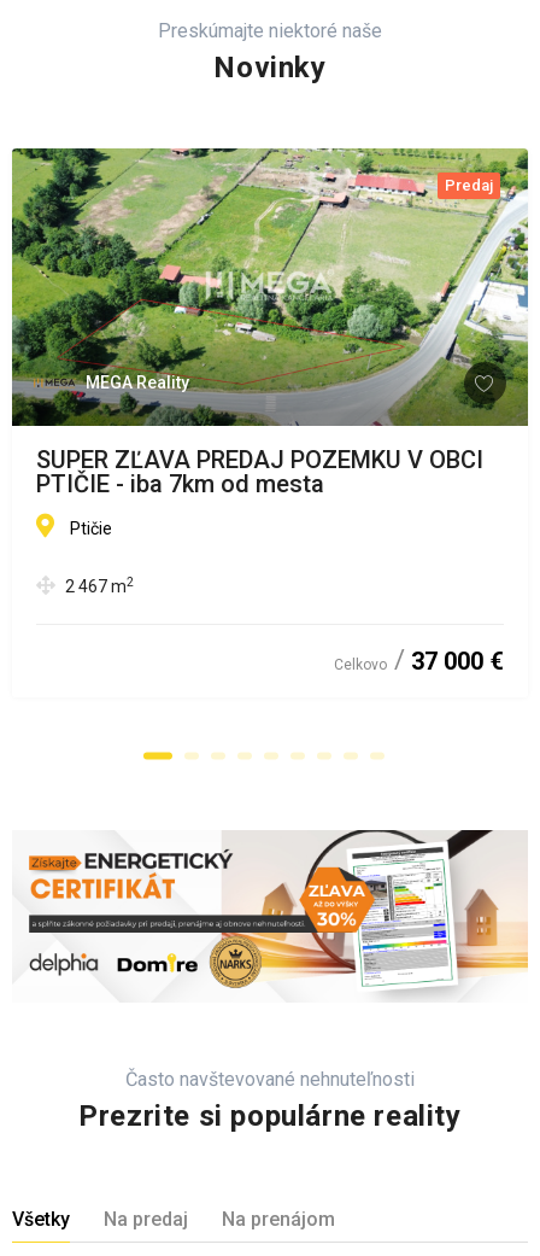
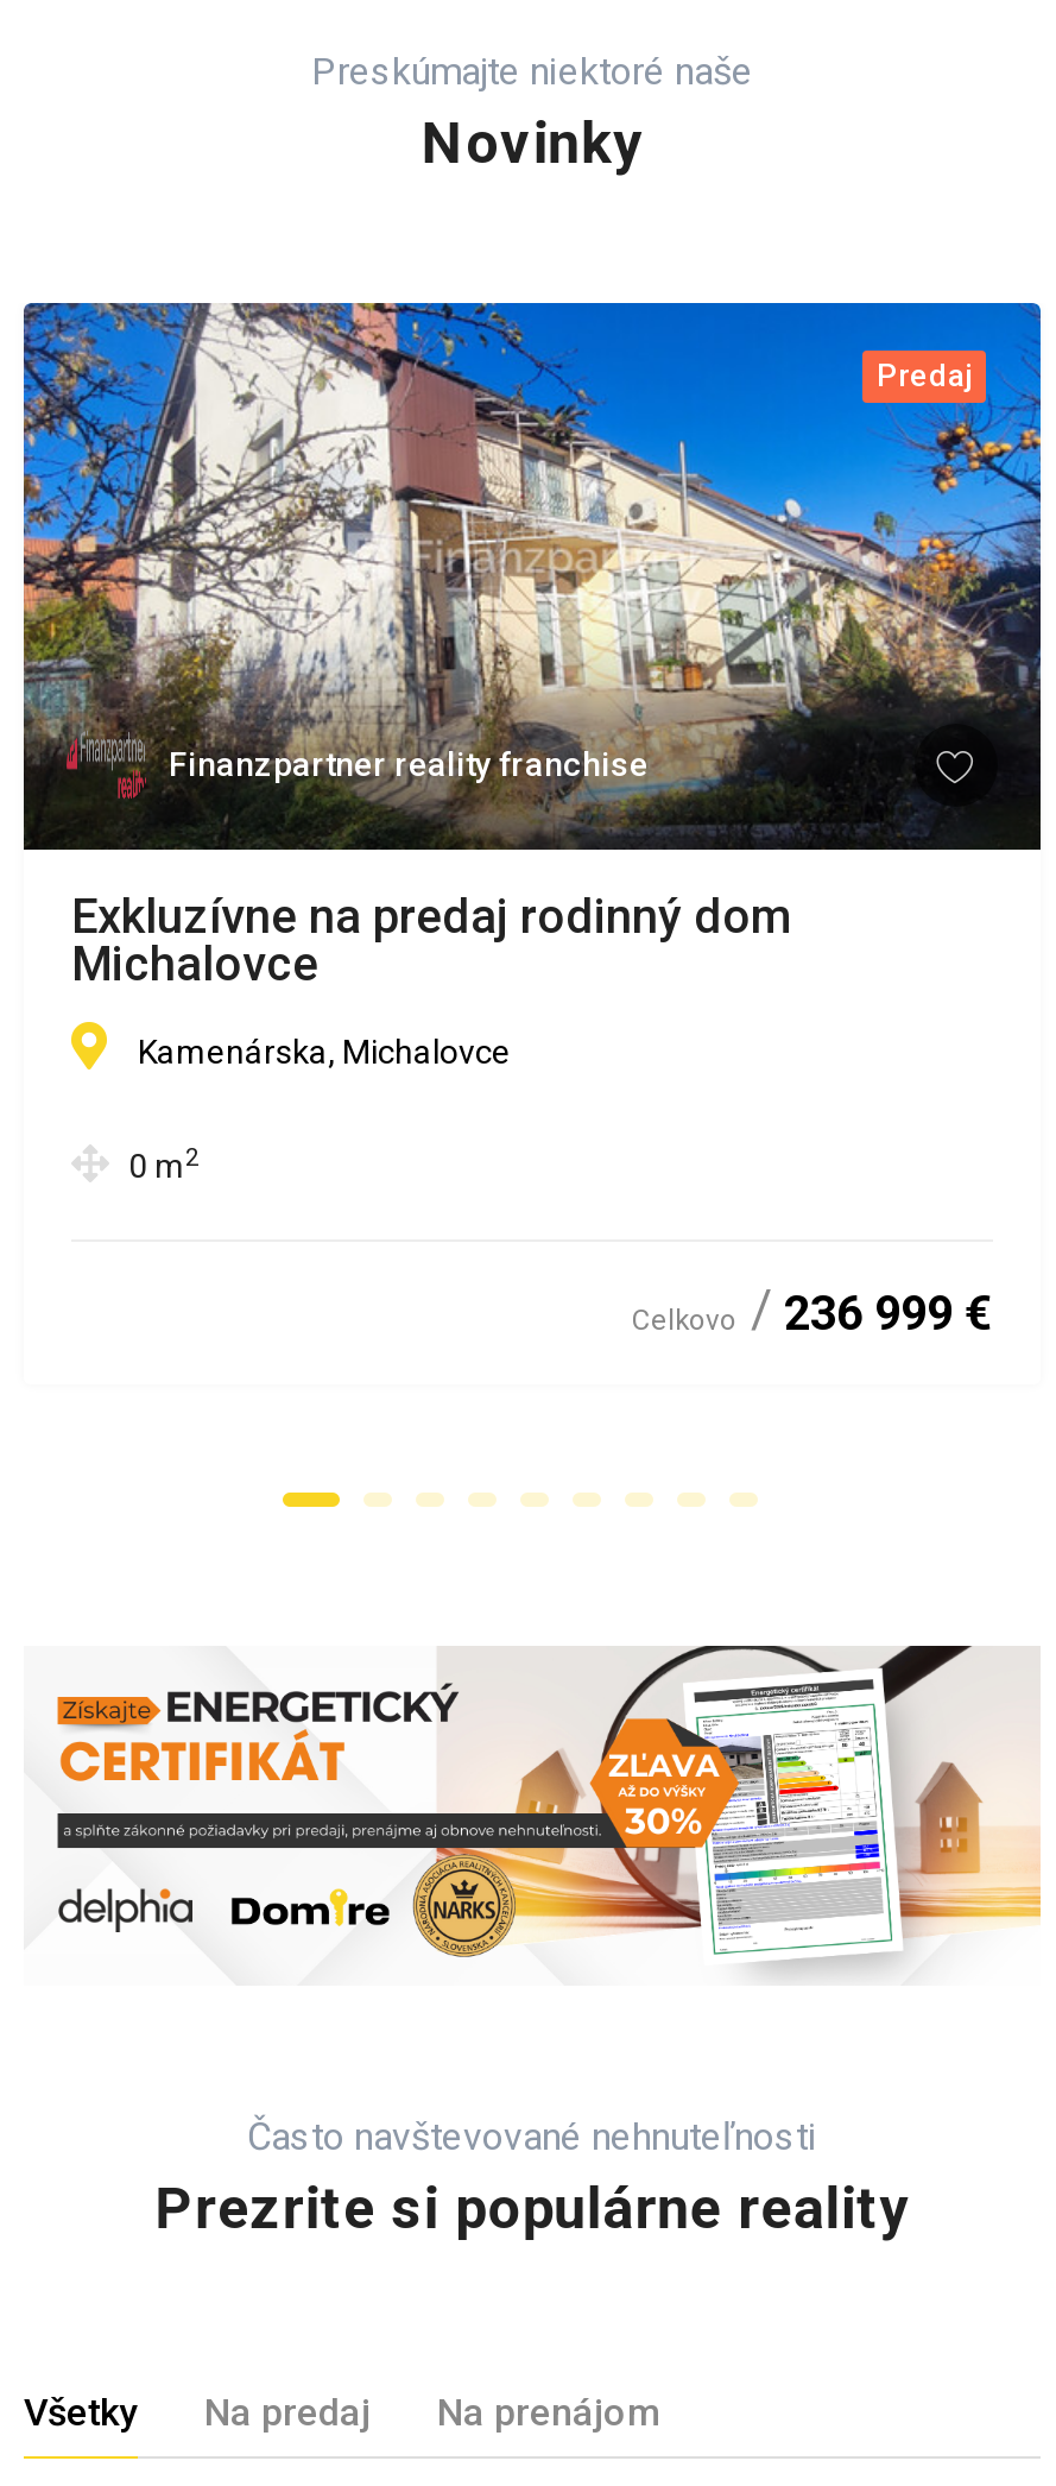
- [image]
- MEGA Reality
+ [image]
+ Finanzpartner reality franchise

- SUPER ZĽAVA PREDAJ POZEMKU V OBCI
- PTIČIE - iba 7km od mesta
+ Exkluzívne na predaj rodinný dom
+ Michalovce

- Ptičie
+ Kamenárska, Michalovce

- 2 467 m2
+ 0 m2

- Celkovo 37 000 €
+ Celkovo 236 999 €
